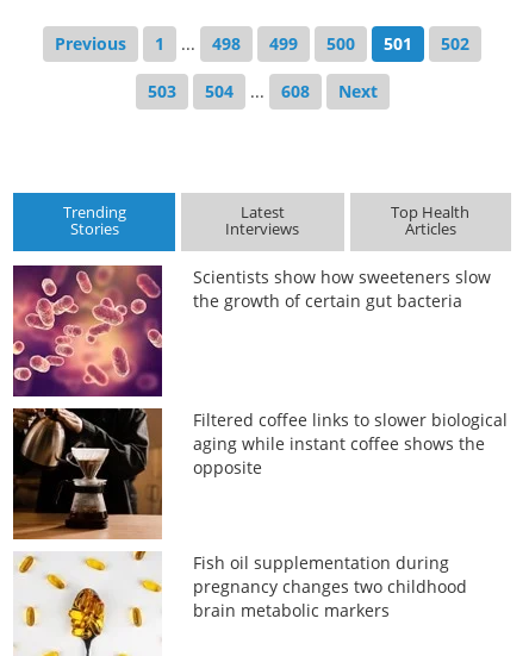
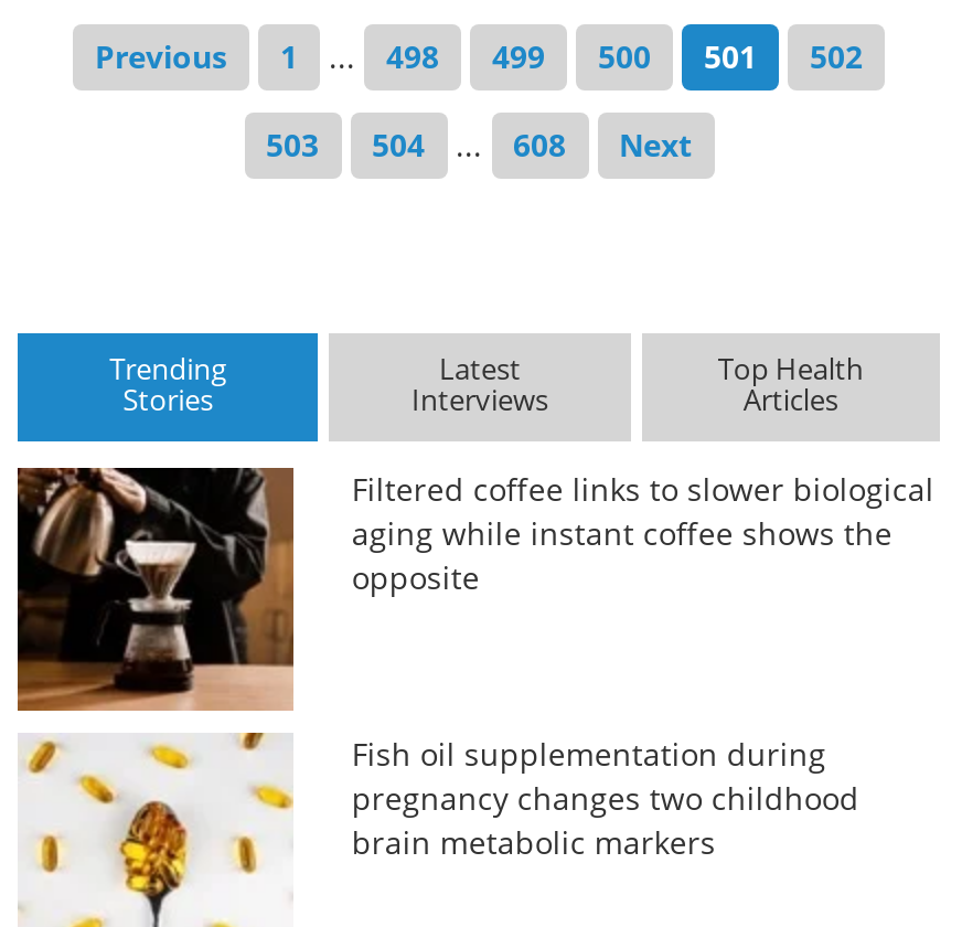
- [image]
- Scientists show how sweeteners slow
- the growth of certain gut bacteria
